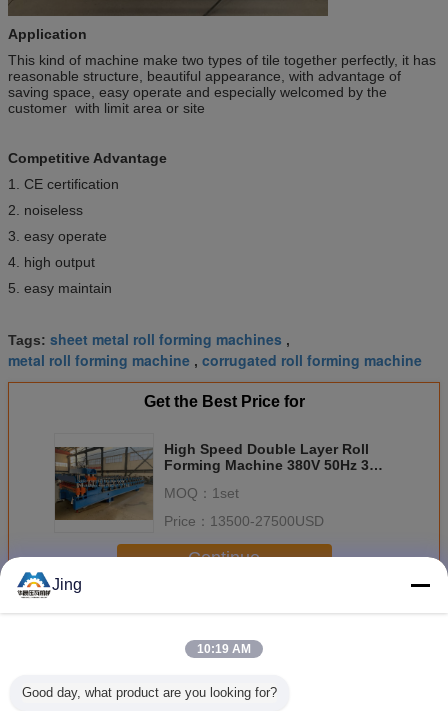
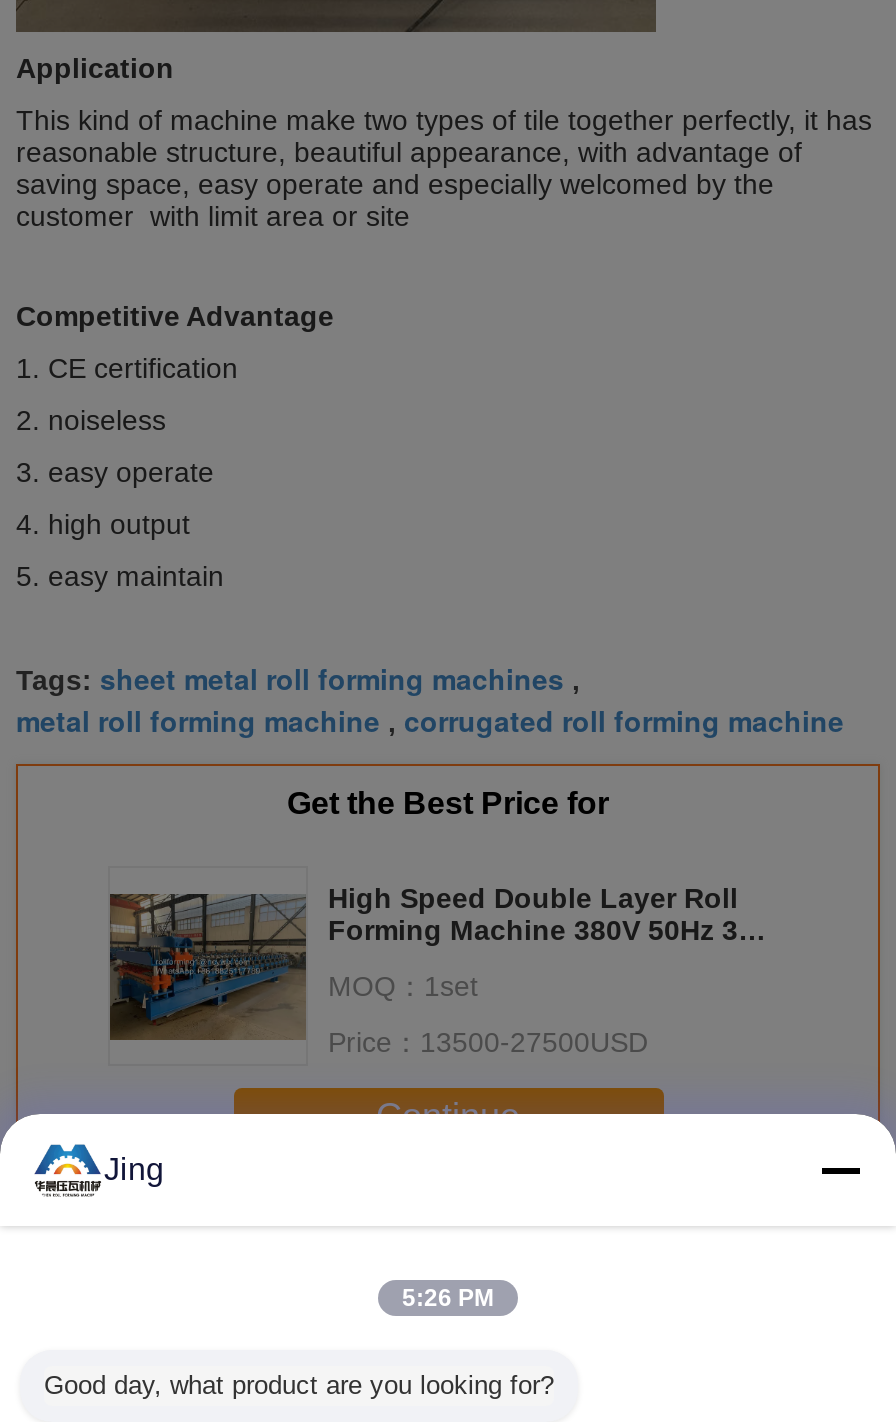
- 10:19 AM
+ 5:26 PM
